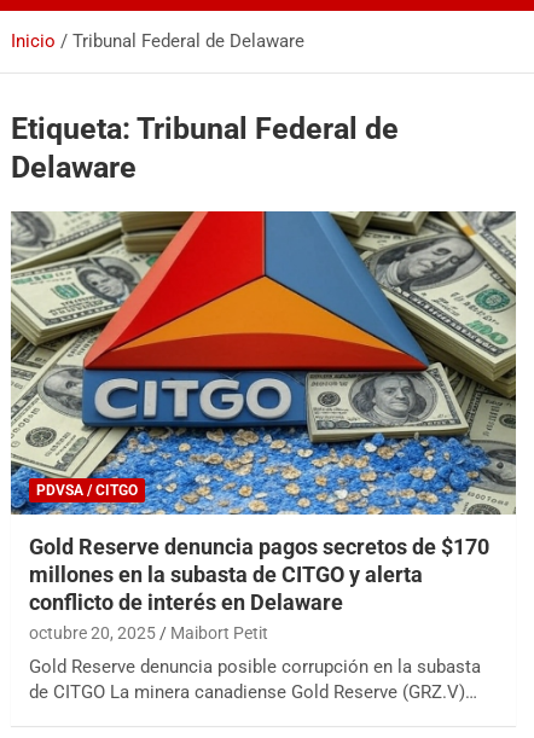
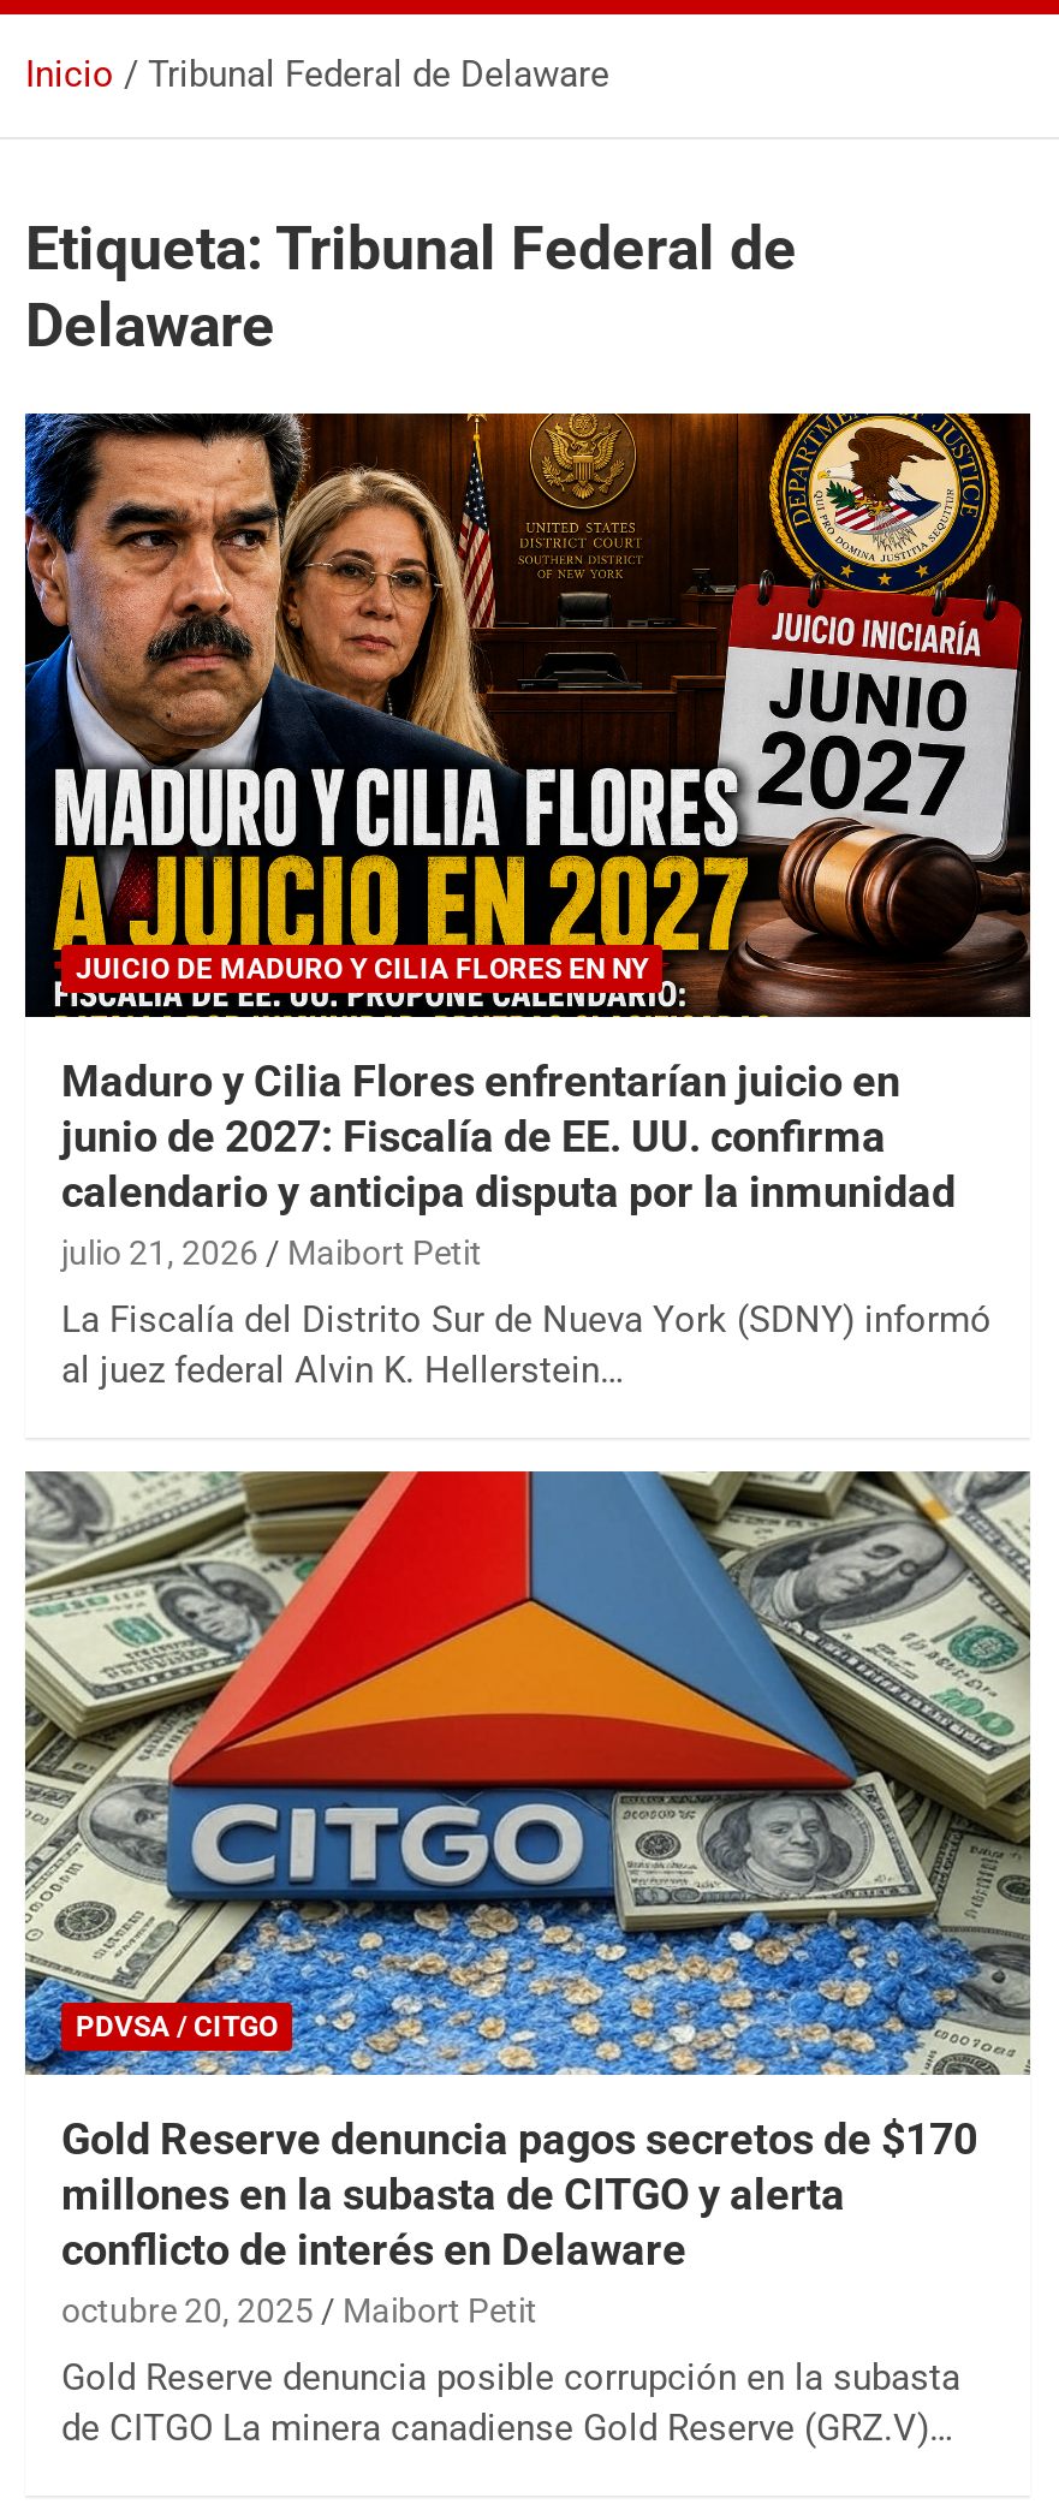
+ [image]
+ JUICIO DE MADURO Y CILIA FLORES EN NY
+ Maduro y Cilia Flores enfrentarían juicio en
+ junio de 2027: Fiscalía de EE. UU. confirma
+ calendario y anticipa disputa por la inmunidad
+ julio 21, 2026
+ Maibort Petit
+ La Fiscalía del Distrito Sur de Nueva York (SDNY) informó
+ al juez federal Alvin K. Hellerstein…
